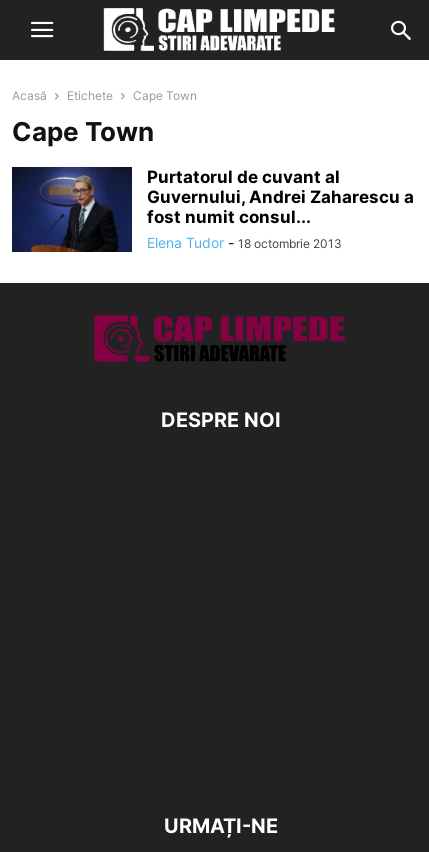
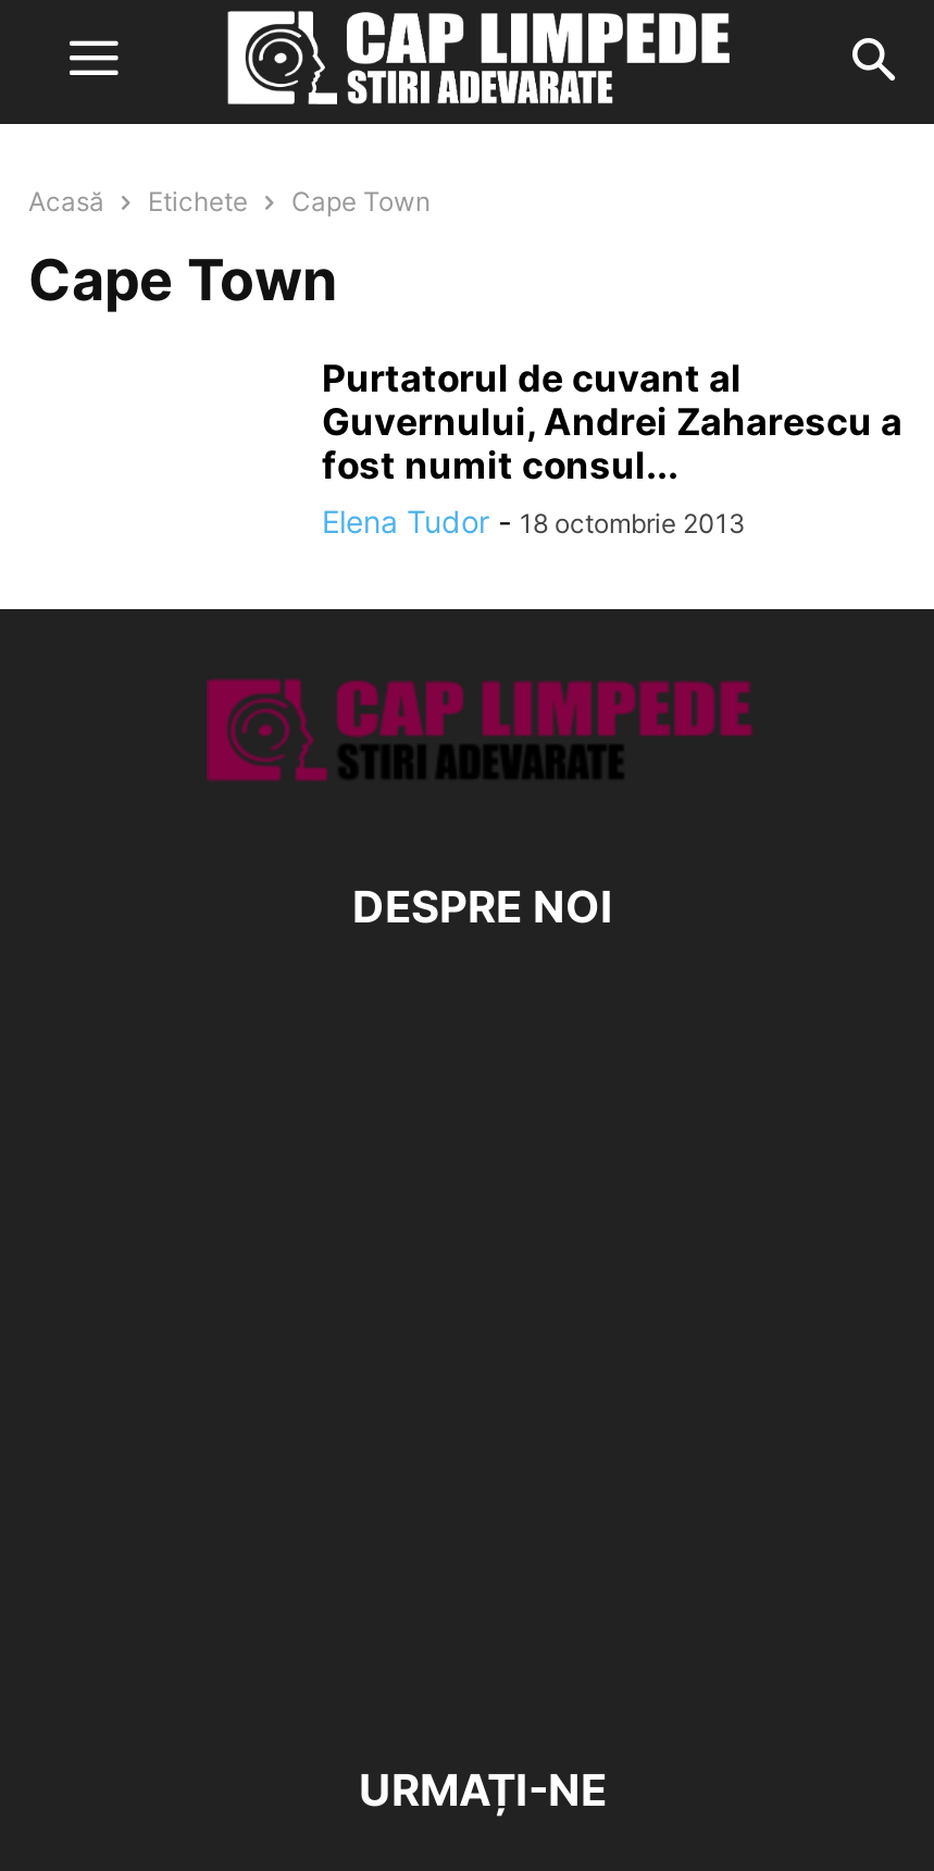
- [image]
